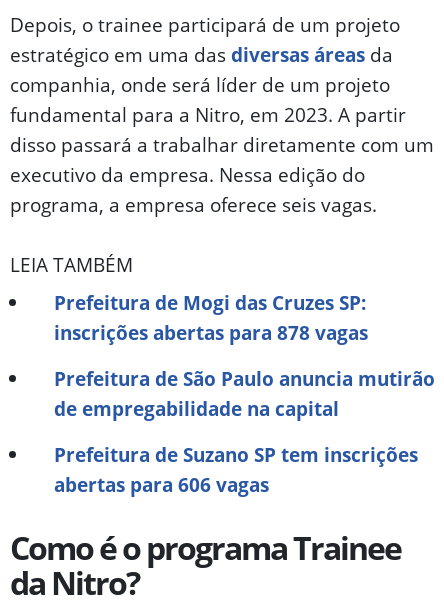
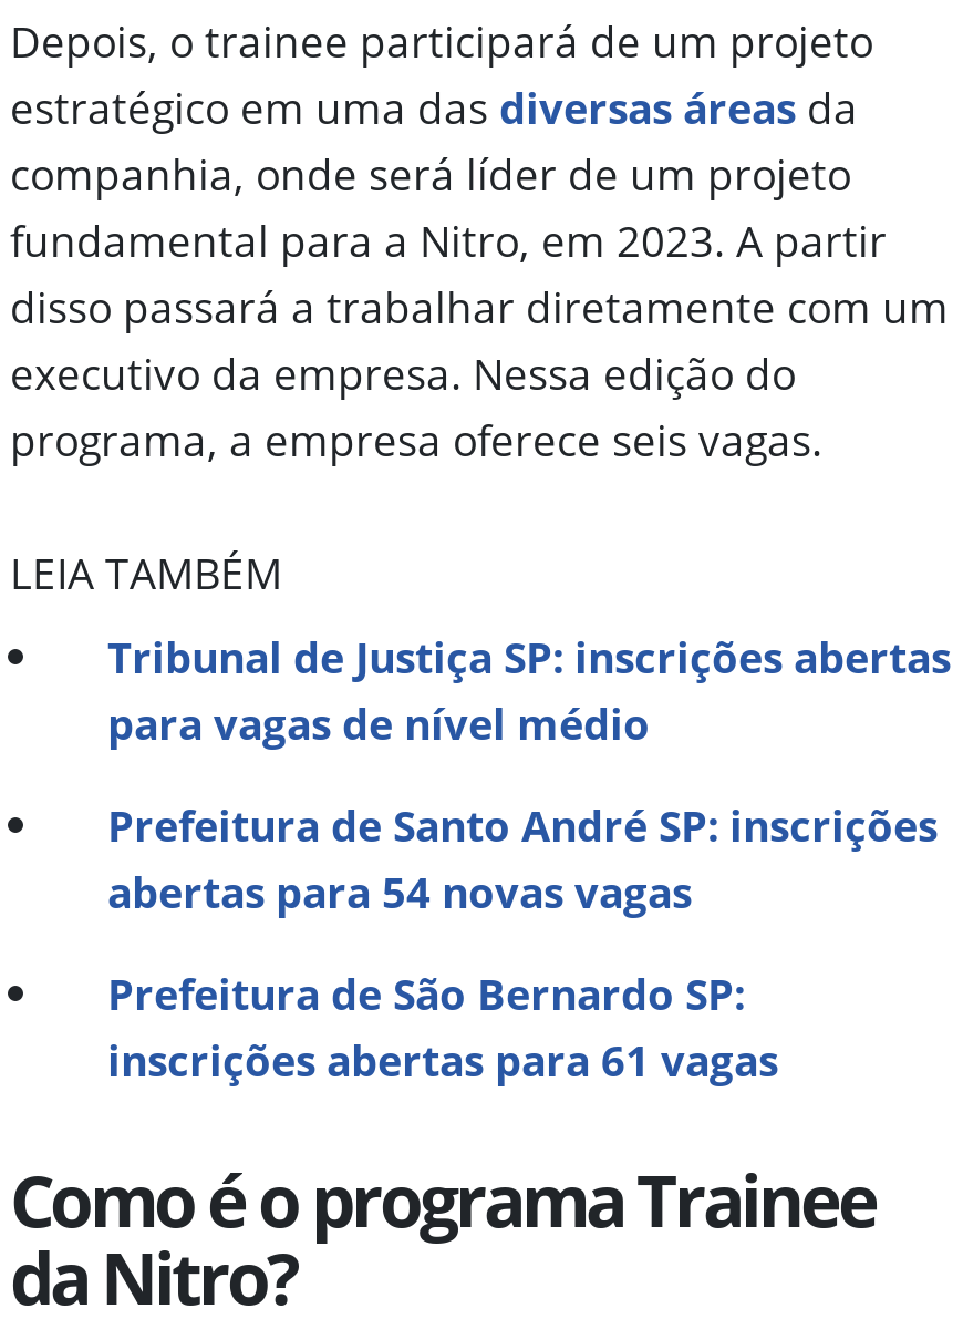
- Prefeitura de Mogi das Cruzes SP:
- inscrições abertas para 878 vagas
+ Tribunal de Justiça SP: inscrições abertas
+ para vagas de nível médio

- Prefeitura de São Paulo anuncia mutirão
- de empregabilidade na capital
+ Prefeitura de Santo André SP: inscrições
+ abertas para 54 novas vagas

- Prefeitura de Suzano SP tem inscrições
- abertas para 606 vagas
+ Prefeitura de São Bernardo SP:
+ inscrições abertas para 61 vagas
